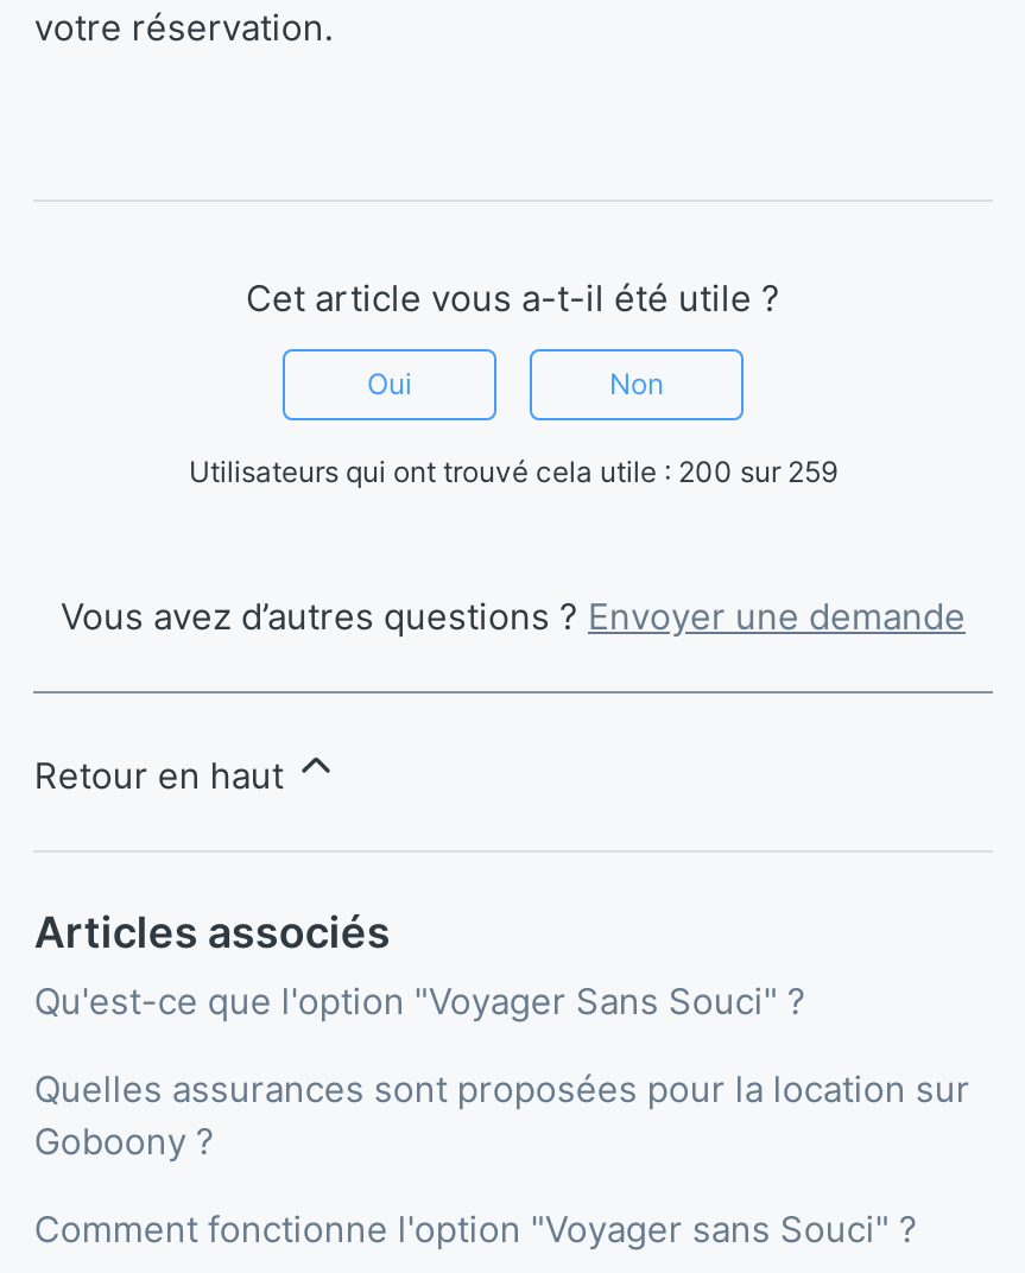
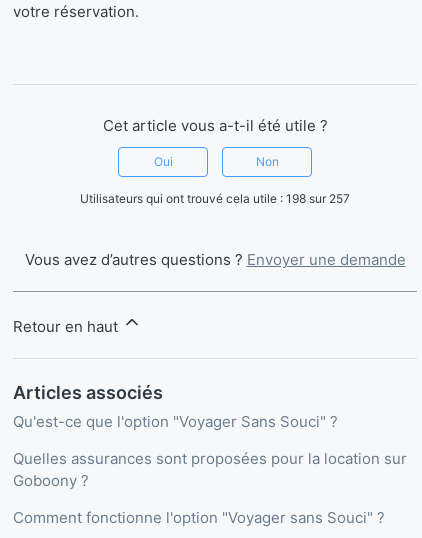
- Utilisateurs qui ont trouvé cela utile : 200 sur 259
+ Utilisateurs qui ont trouvé cela utile : 198 sur 257
